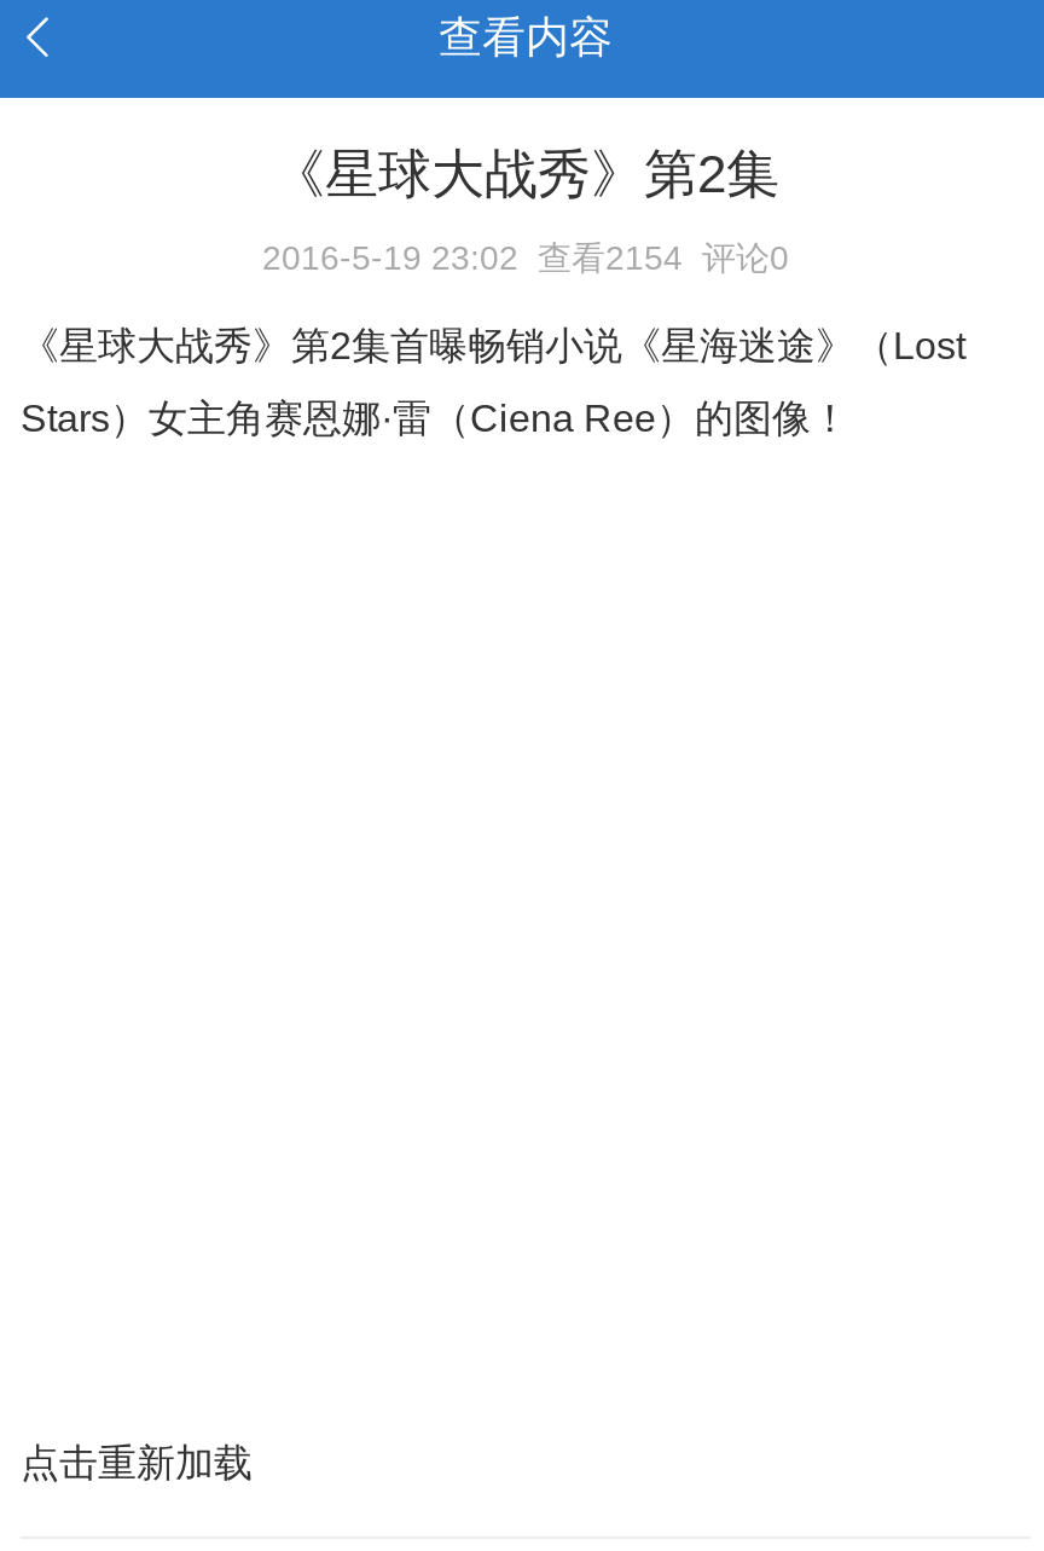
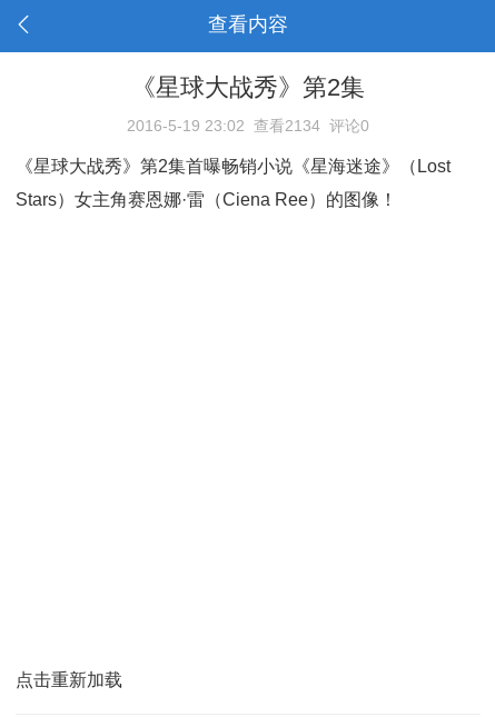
- 2016-5-19 23:02 查看2154 评论0
+ 2016-5-19 23:02 查看2134 评论0
